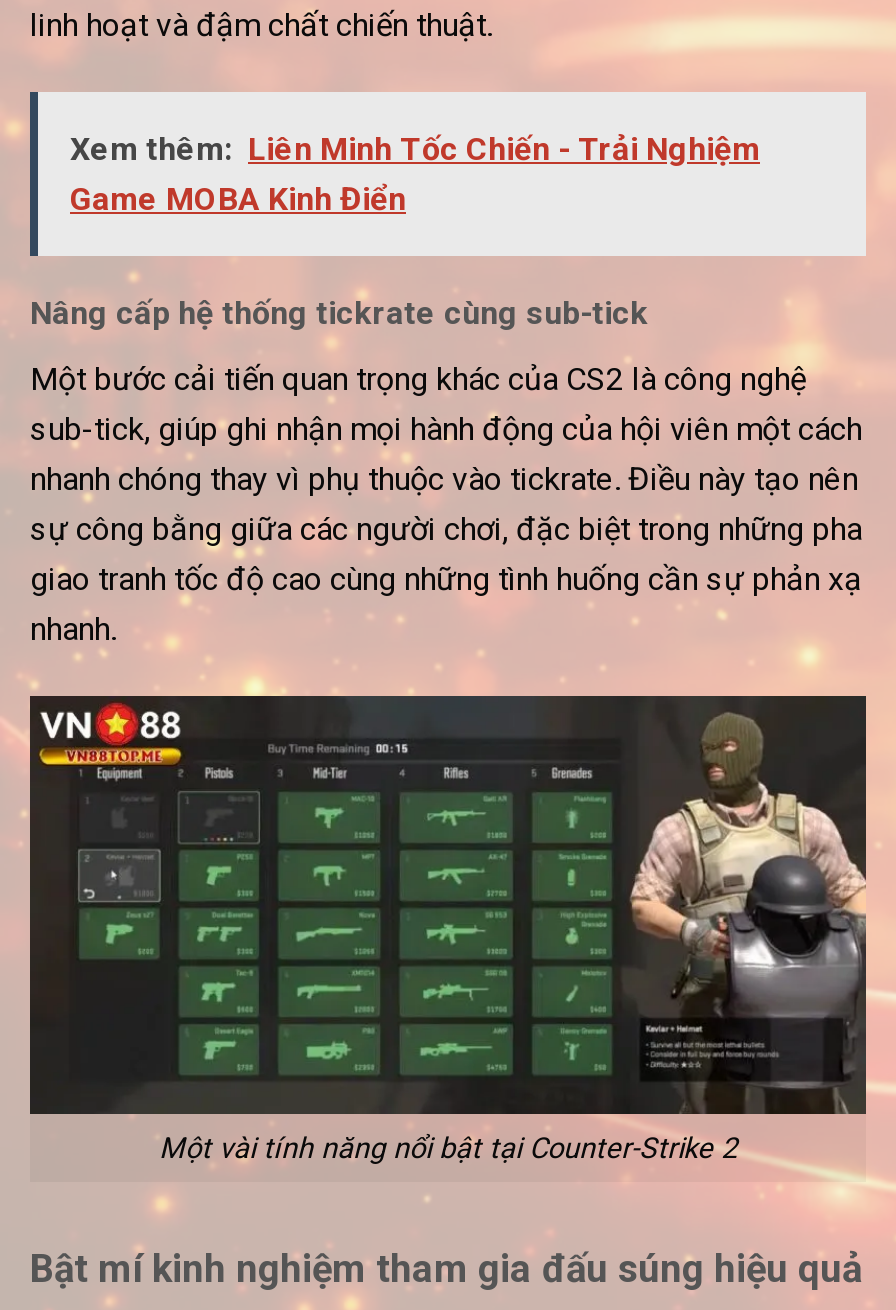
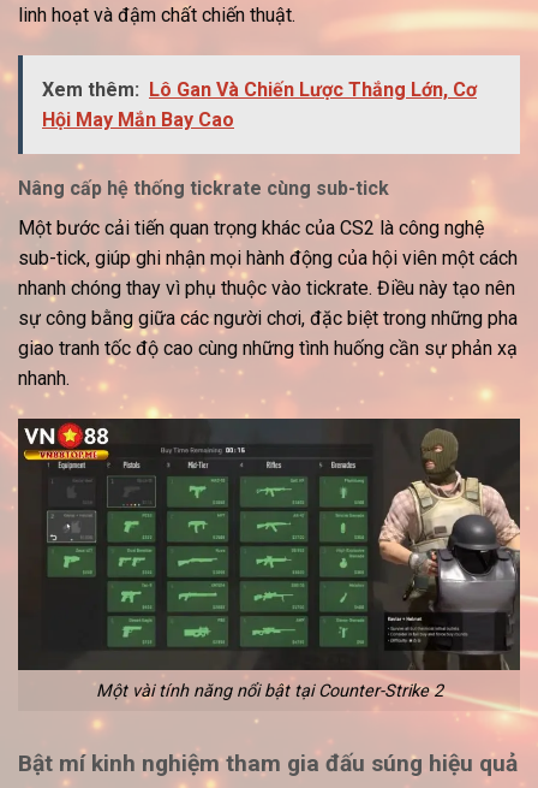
- Xem thêm: Liên Minh Tốc Chiến - Trải Nghiệm
- Game MOBA Kinh Điển
+ Xem thêm: Lô Gan Và Chiến Lược Thắng Lớn, Cơ
+ Hội May Mắn Bay Cao
